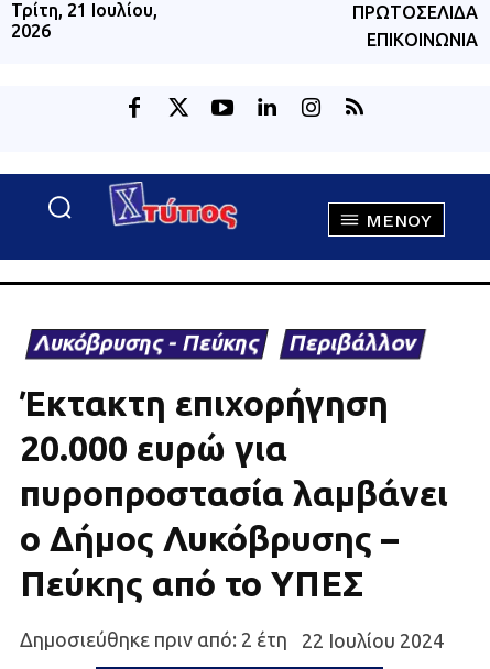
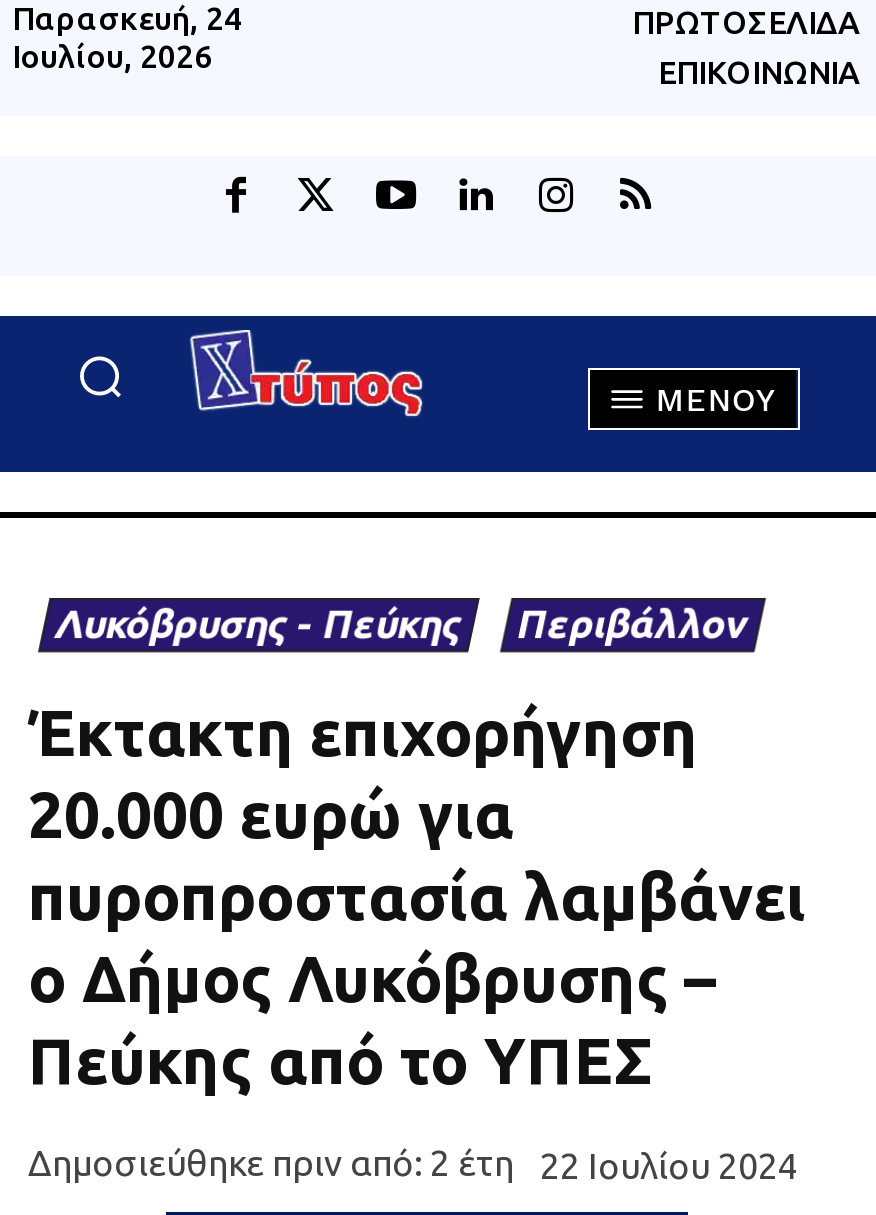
- Τρίτη, 21 Ιουλίου,
- 2026
+ Παρασκευή, 24
+ Ιουλίου, 2026
